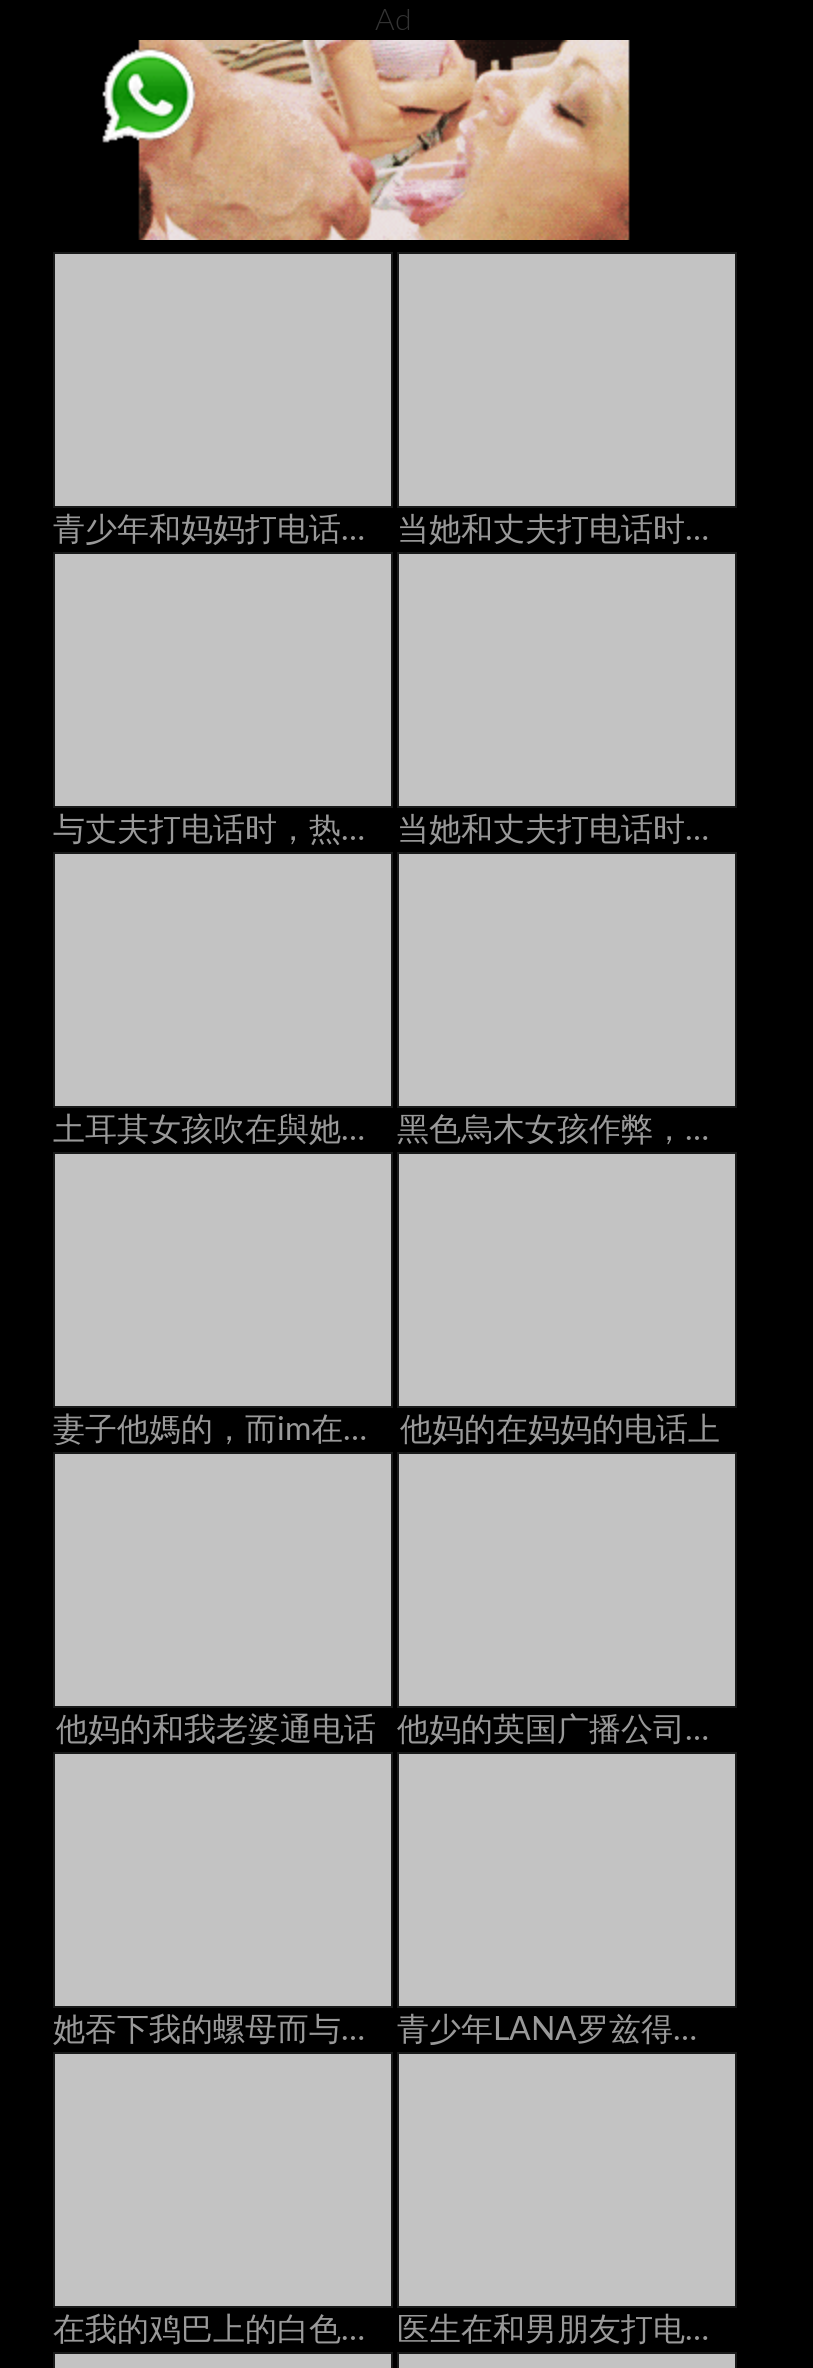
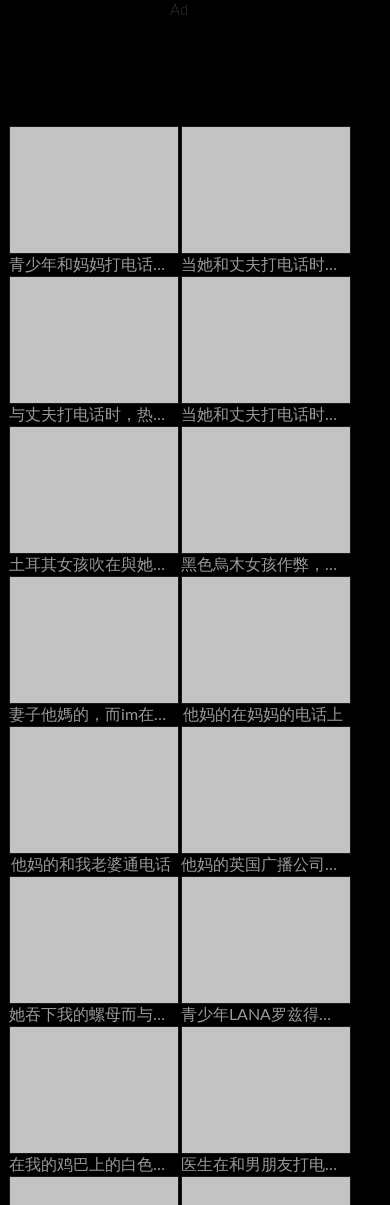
- [image]
